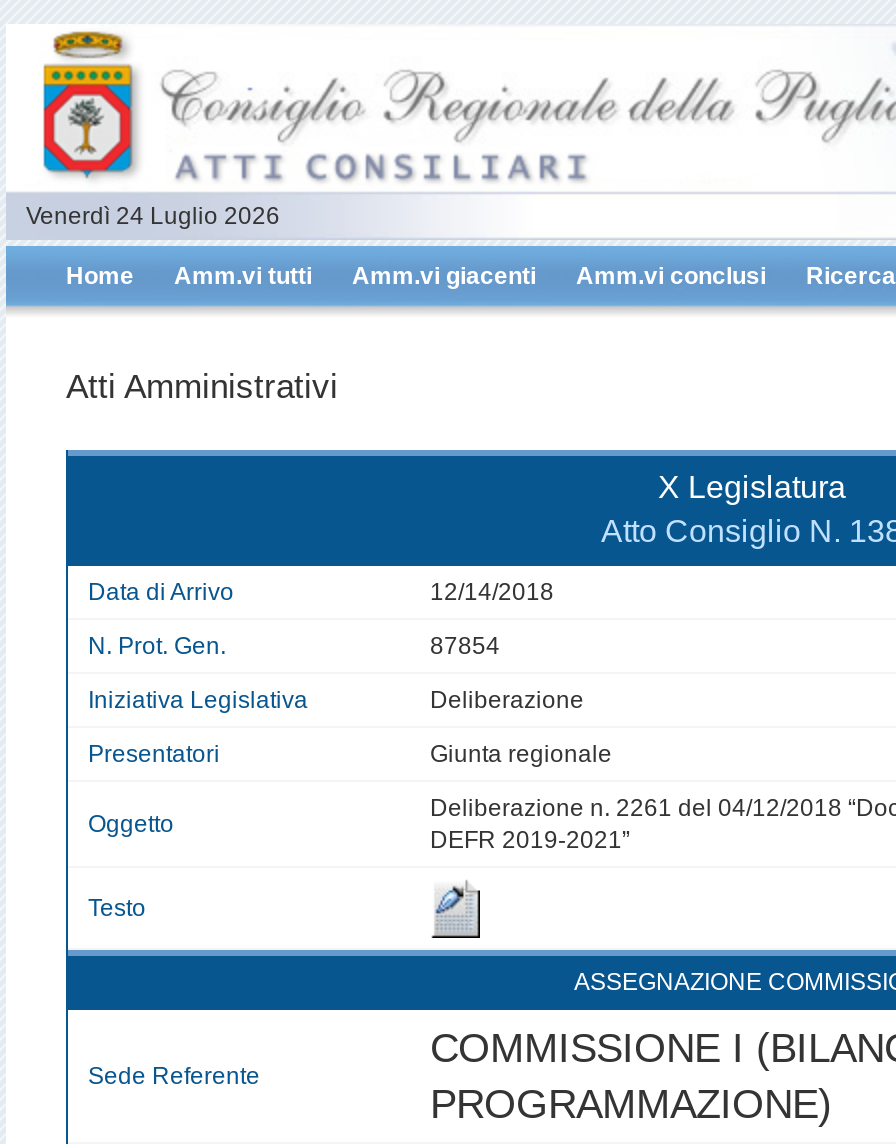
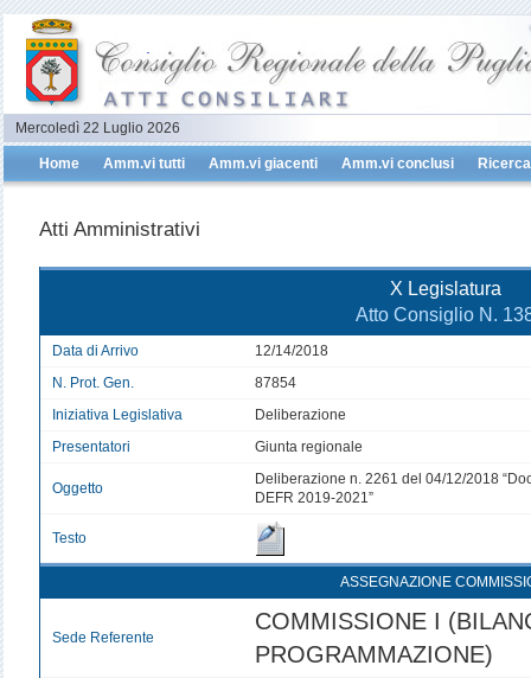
- Venerdì 24 Luglio 2026
+ Mercoledì 22 Luglio 2026
